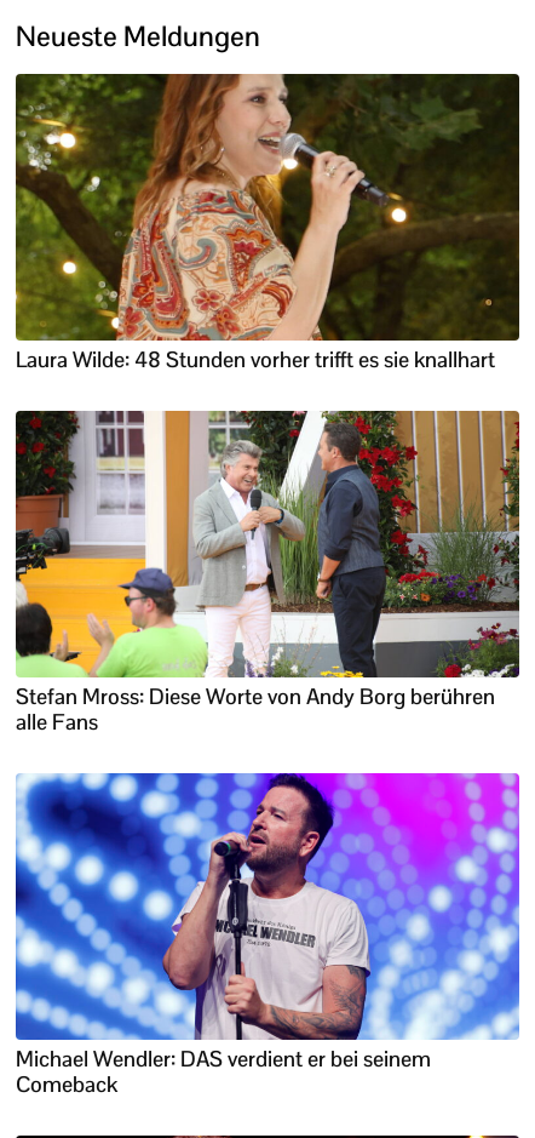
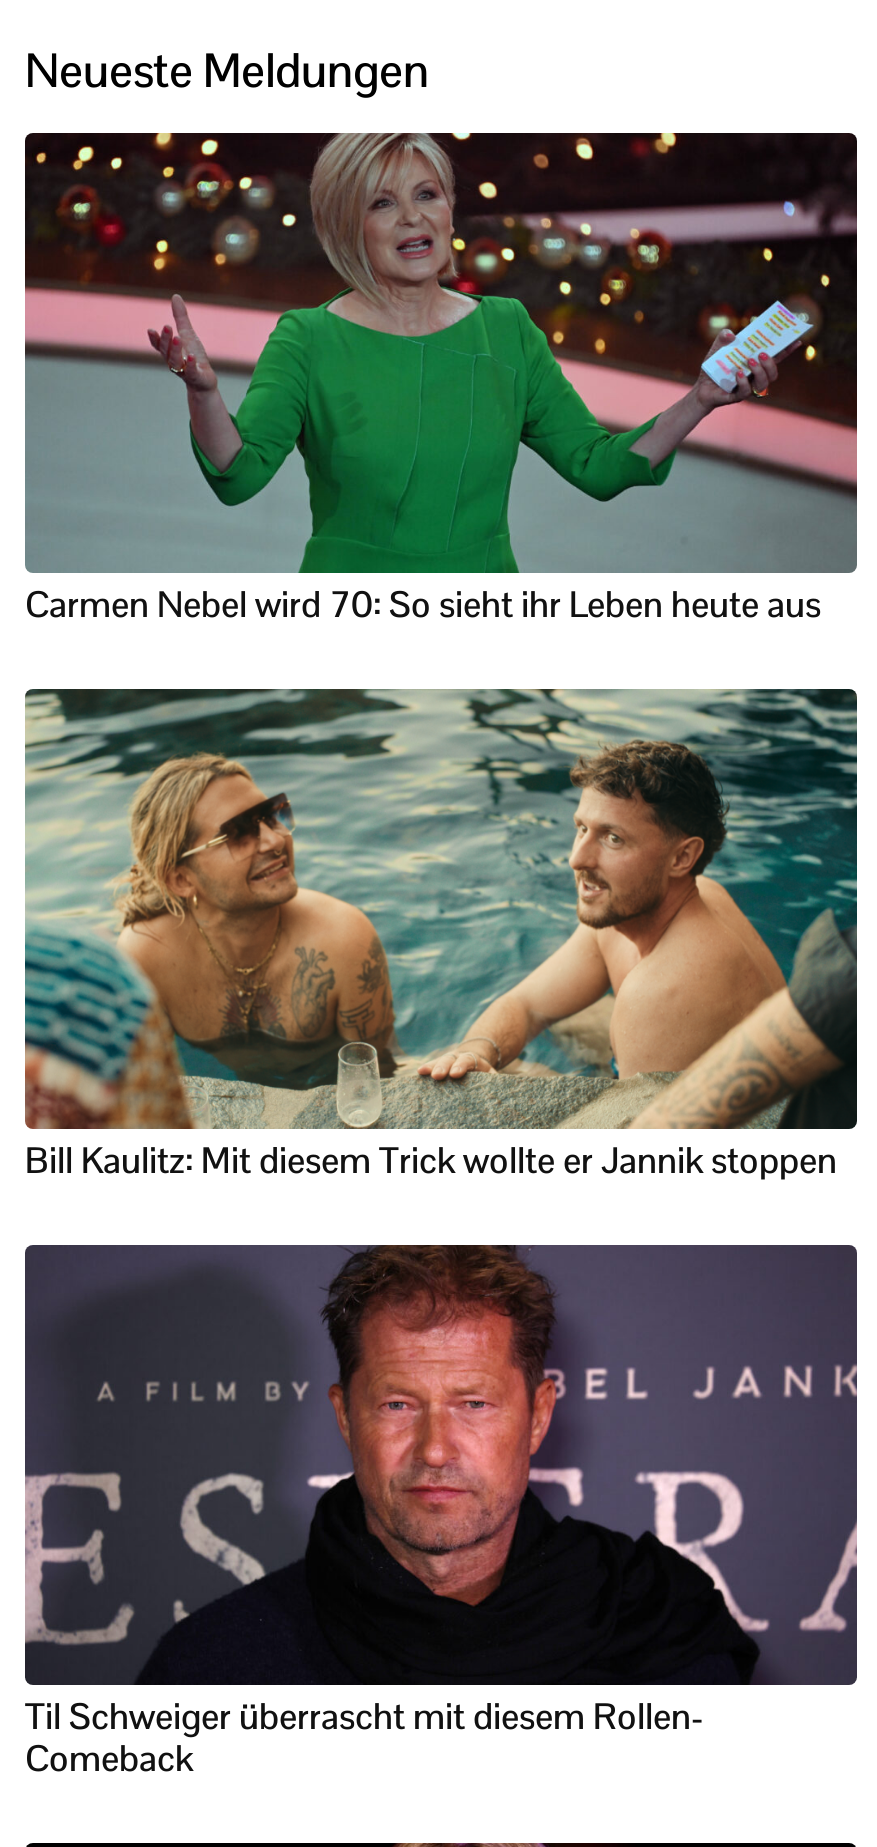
- [image]
- Laura Wilde: 48 Stunden vorher trifft es sie knallhart
+ [image]
+ Carmen Nebel wird 70: So sieht ihr Leben heute aus

- [image]
- Stefan Mross: Diese Worte von Andy Borg berühren
- alle Fans
+ [image]
+ Bill Kaulitz: Mit diesem Trick wollte er Jannik stoppen

- [image]
- Michael Wendler: DAS verdient er bei seinem
+ [image]
+ Til Schweiger überrascht mit diesem Rollen-
